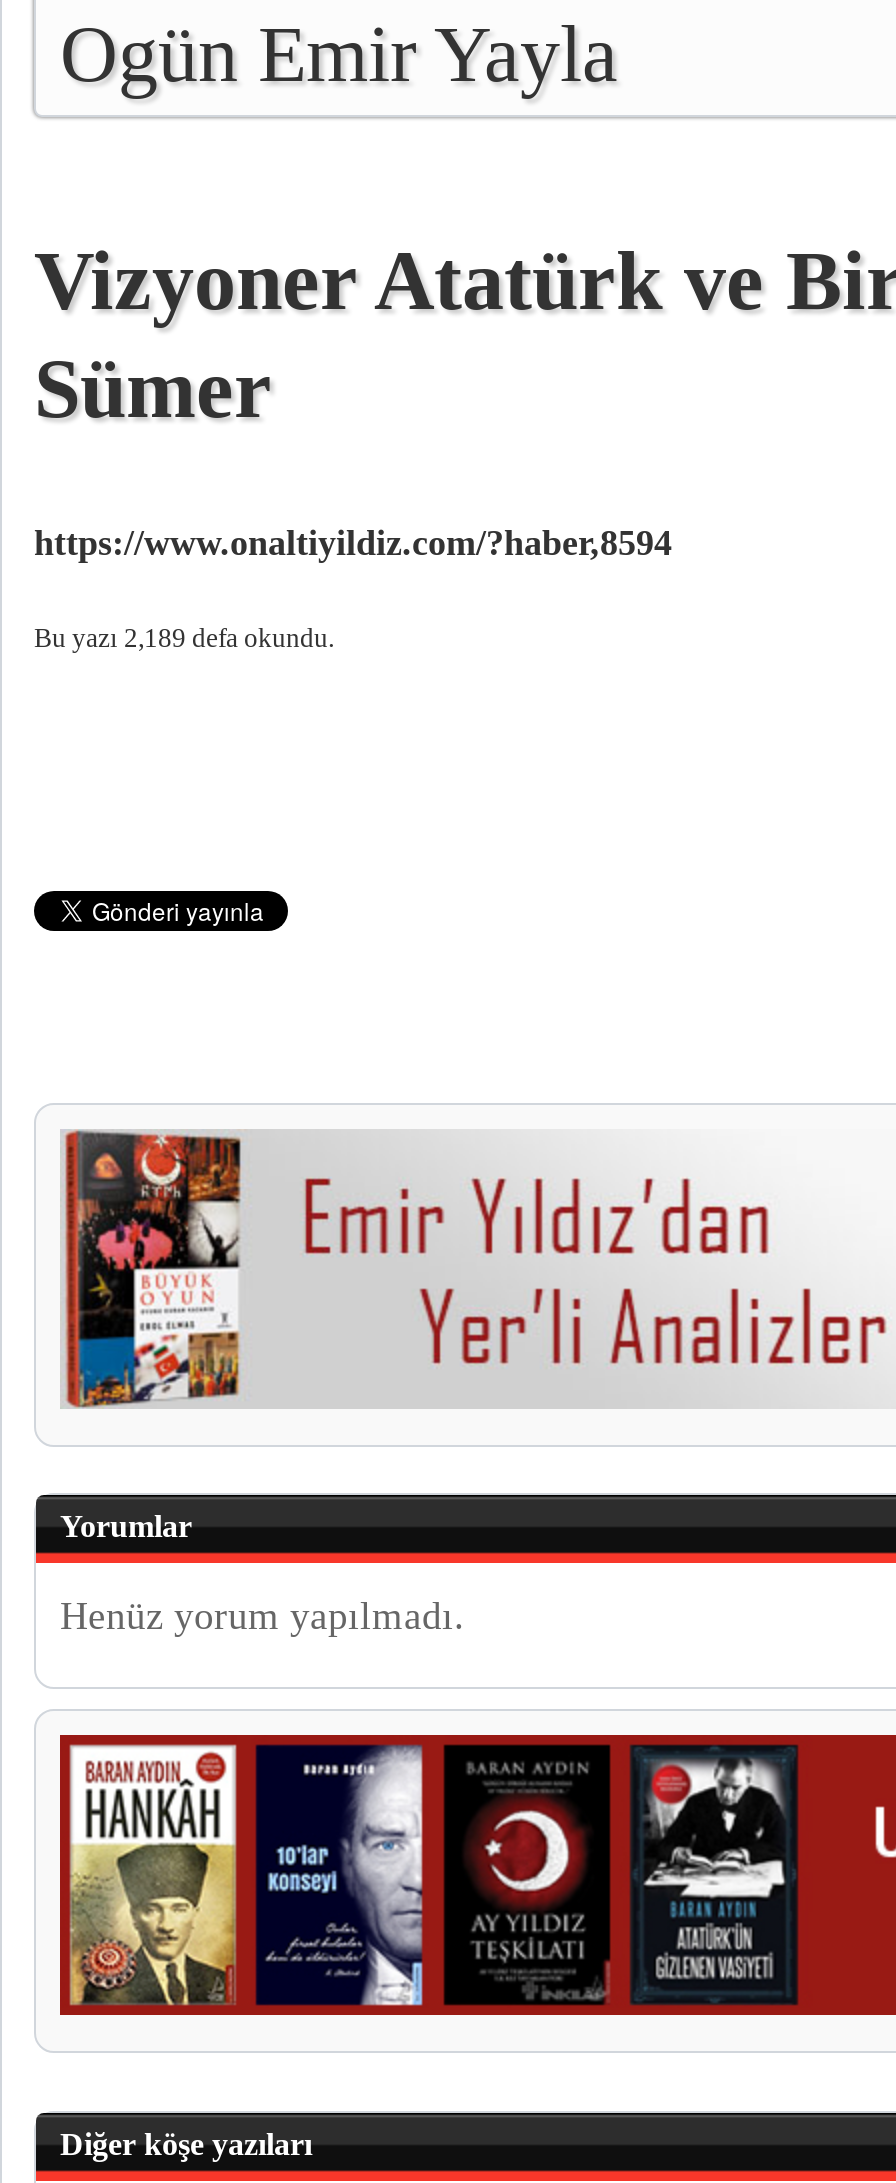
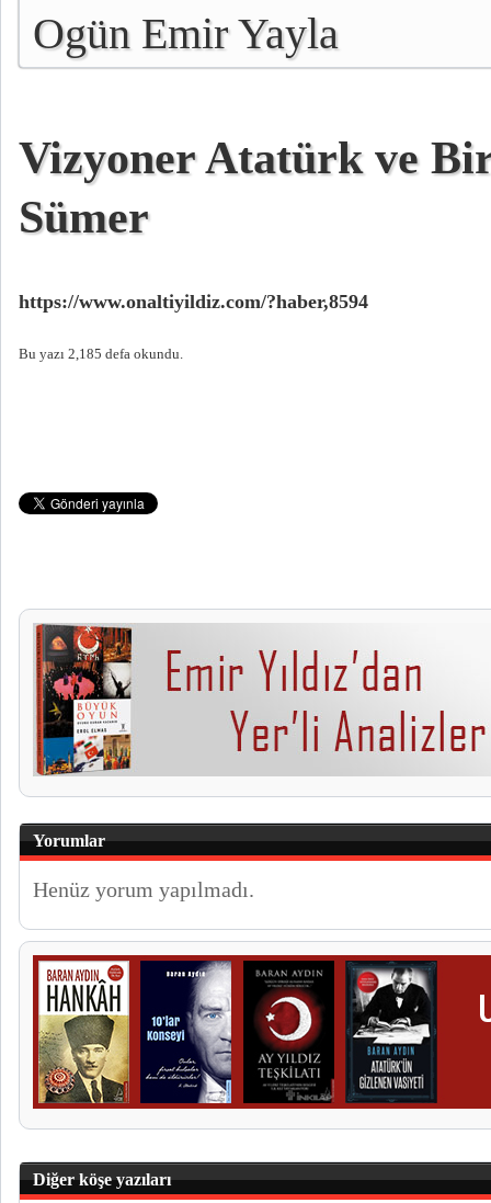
- Bu yazı 2,189 defa okundu.
+ Bu yazı 2,185 defa okundu.
